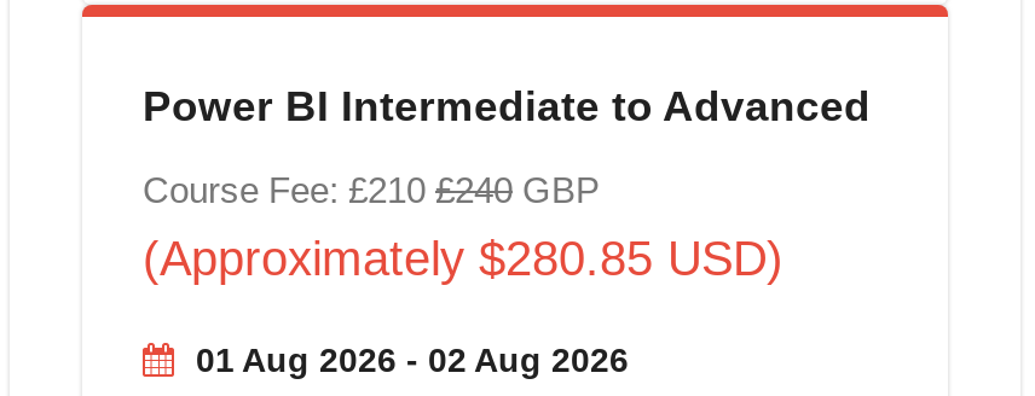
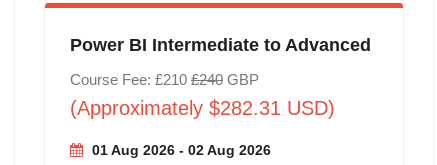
- (Approximately $280.85 USD)
+ (Approximately $282.31 USD)
